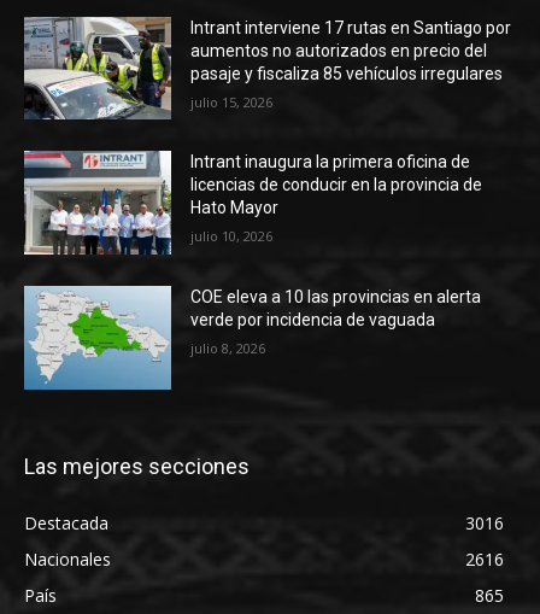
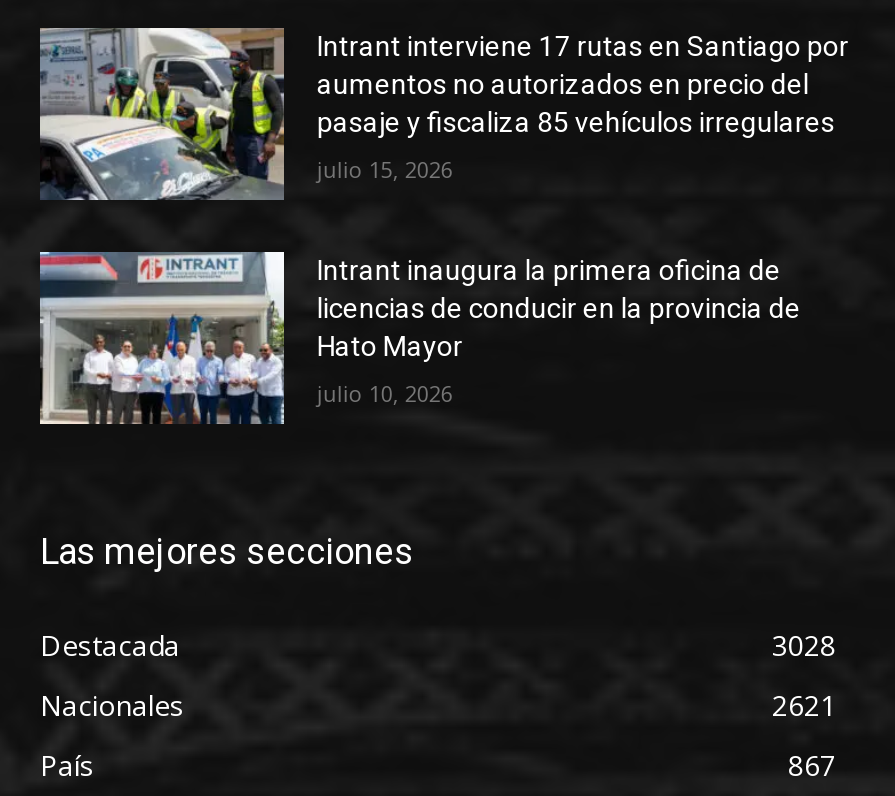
- [image]
- COE eleva a 10 las provincias en alerta
- verde por incidencia de vaguada
- julio 8, 2026

- 3016
+ 3028

- 2616
+ 2621

- 865
+ 867
